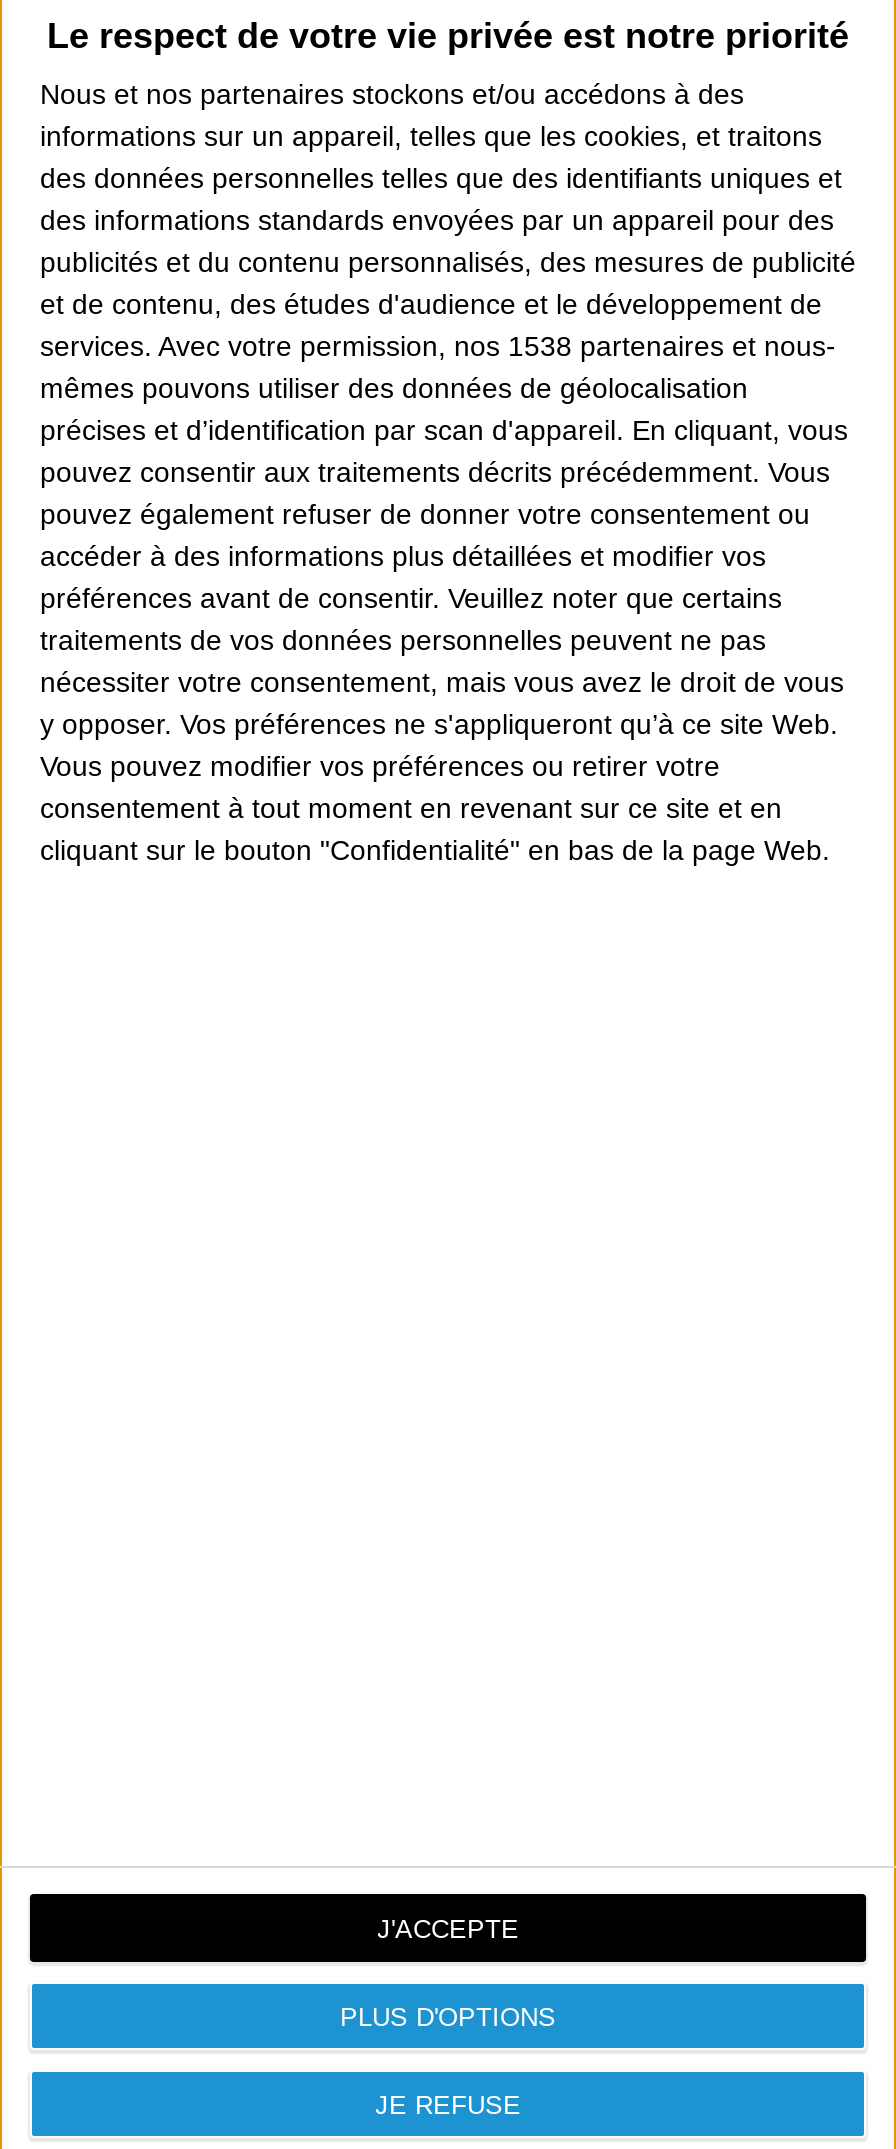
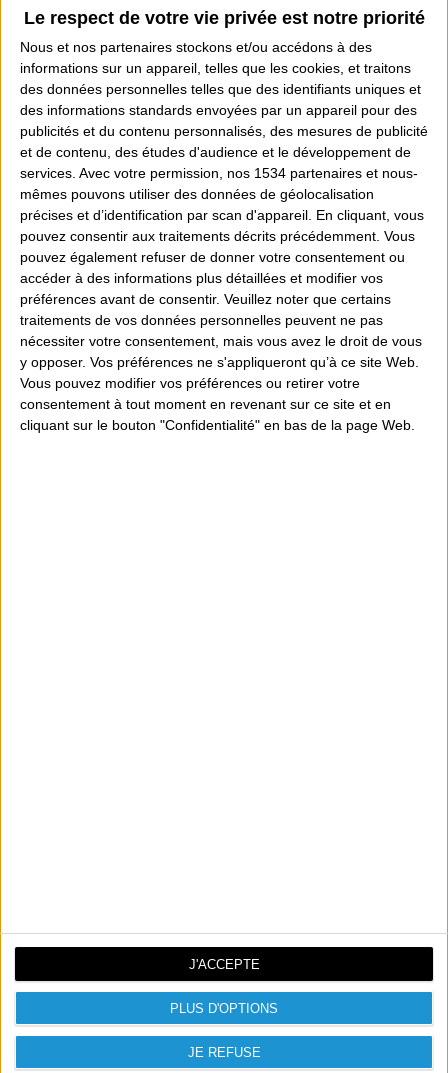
- services. Avec votre permission, nos 1538 partenaires et nous-
+ services. Avec votre permission, nos 1534 partenaires et nous-
